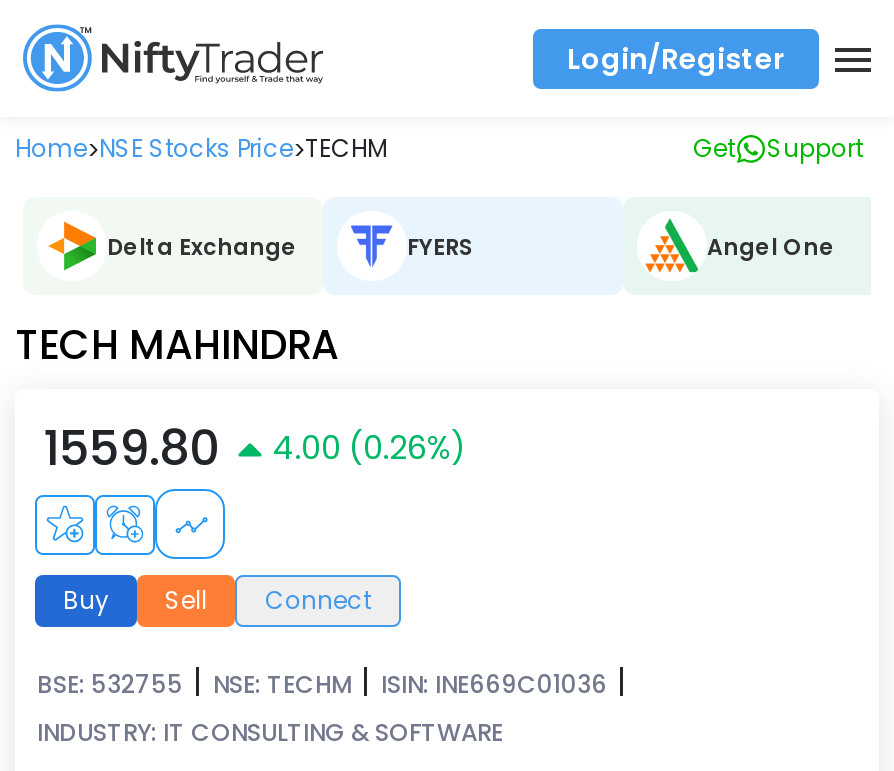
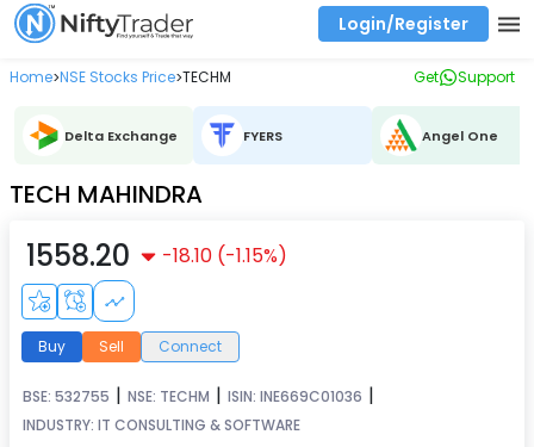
- 1559.80
+ 1558.20

- 4.00 (0.26%)
+ -18.10 (-1.15%)
